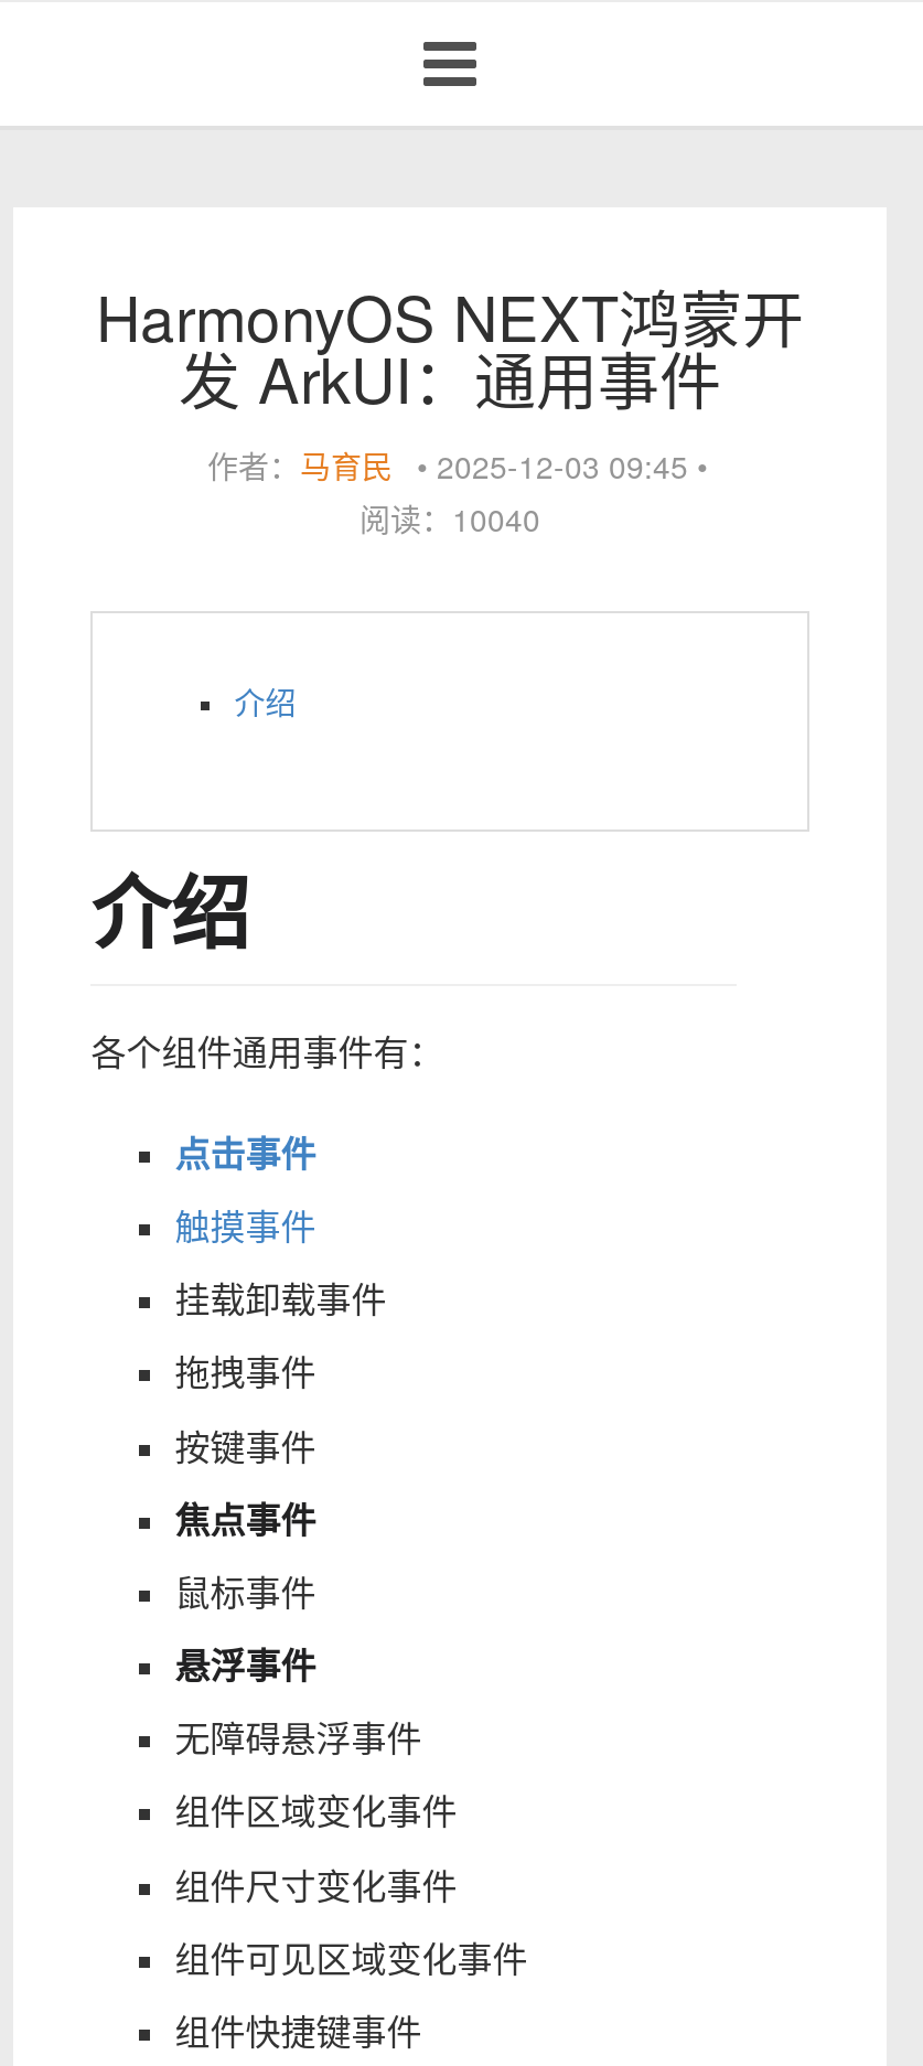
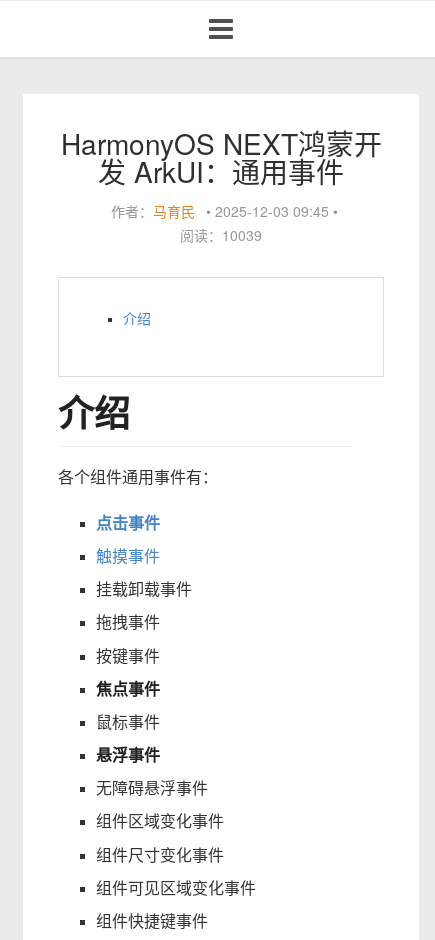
- 阅读：10040
+ 阅读：10039
